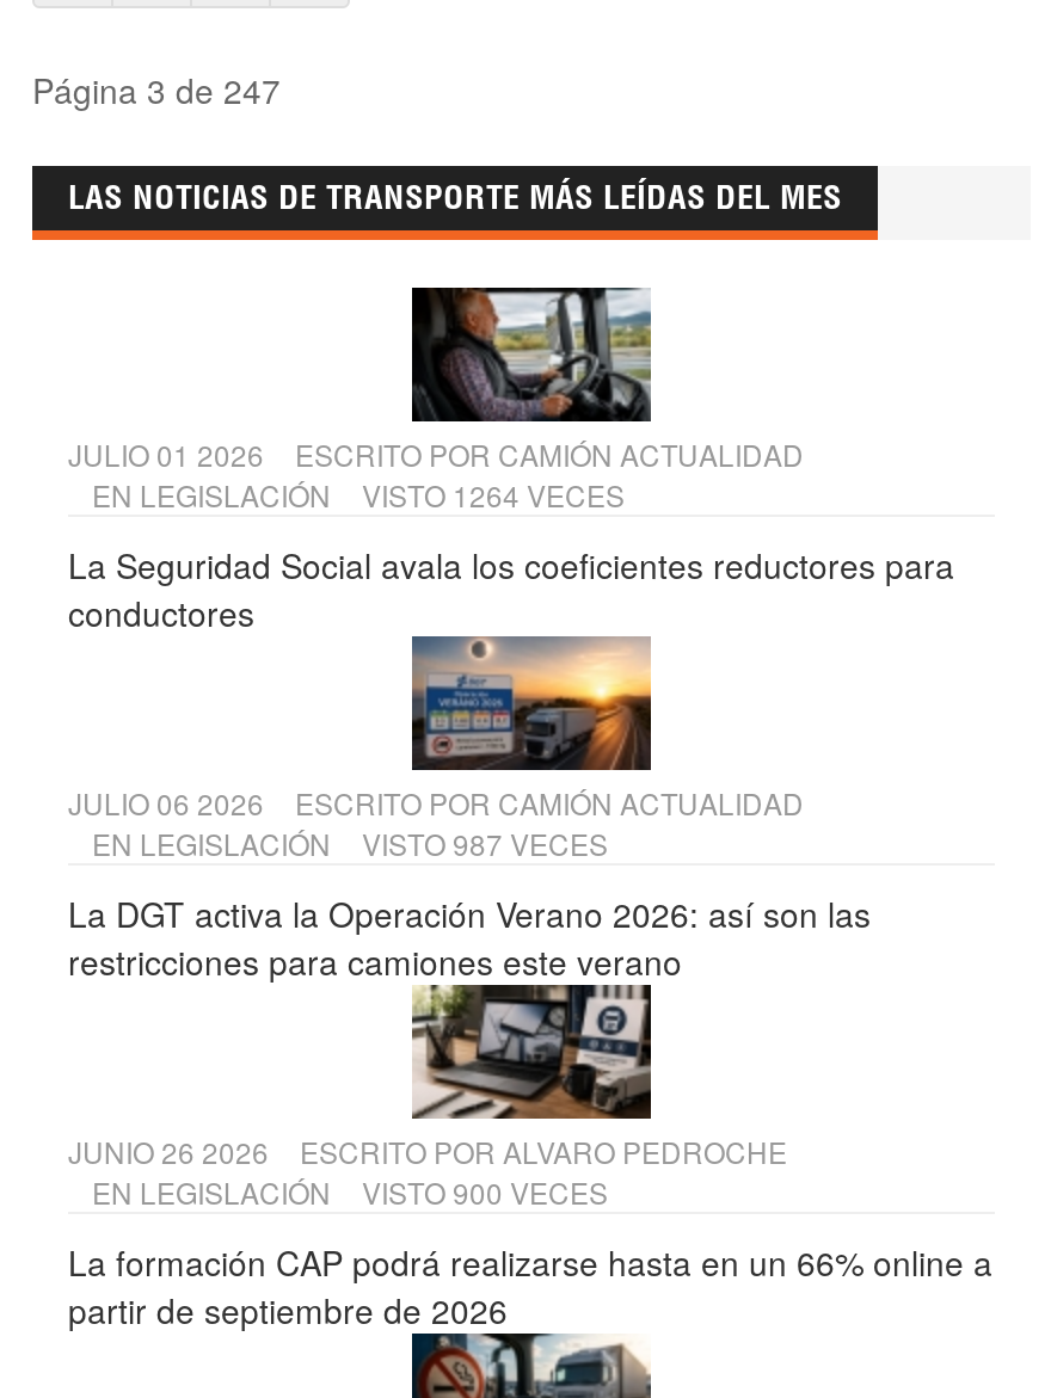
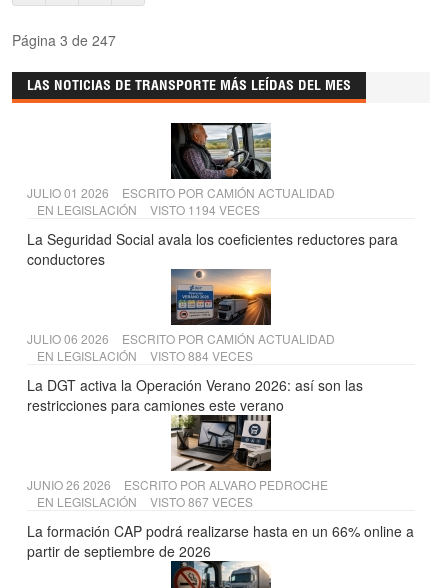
- EN LEGISLACIÓN VISTO 1264 VECES
+ EN LEGISLACIÓN VISTO 1194 VECES

- EN LEGISLACIÓN VISTO 987 VECES
+ EN LEGISLACIÓN VISTO 884 VECES

- EN LEGISLACIÓN VISTO 900 VECES
+ EN LEGISLACIÓN VISTO 867 VECES
